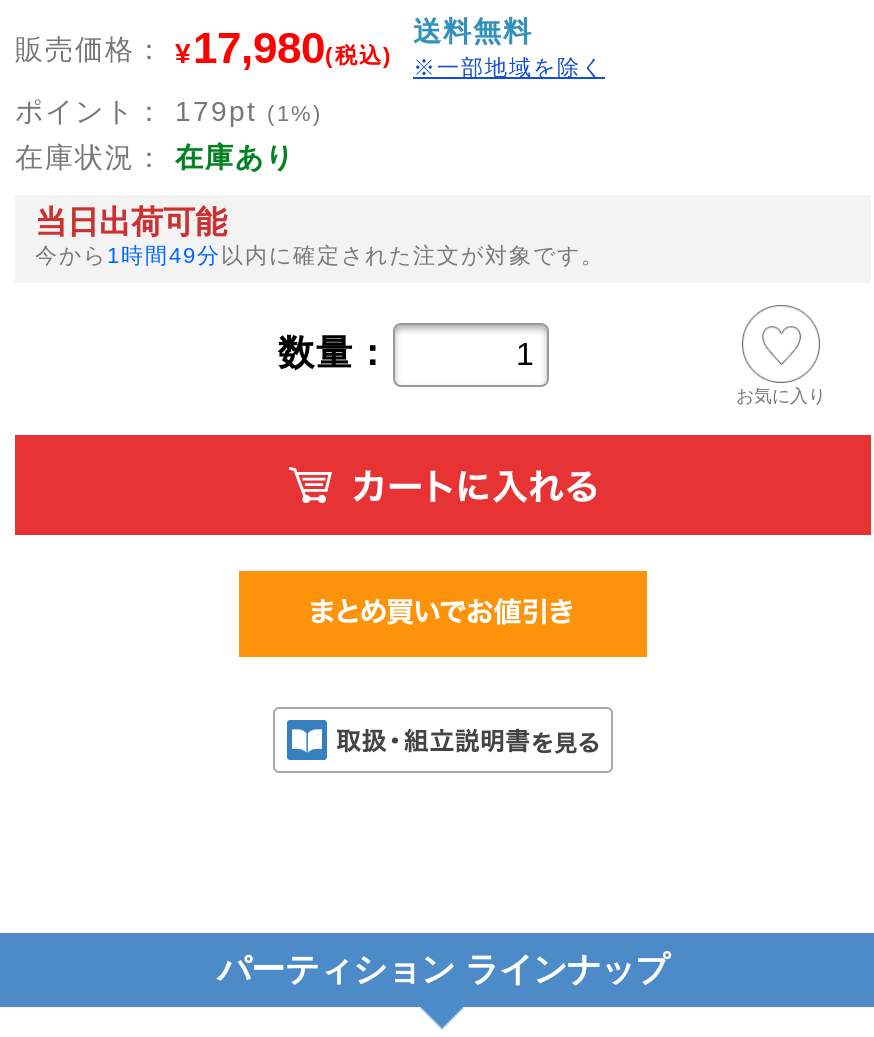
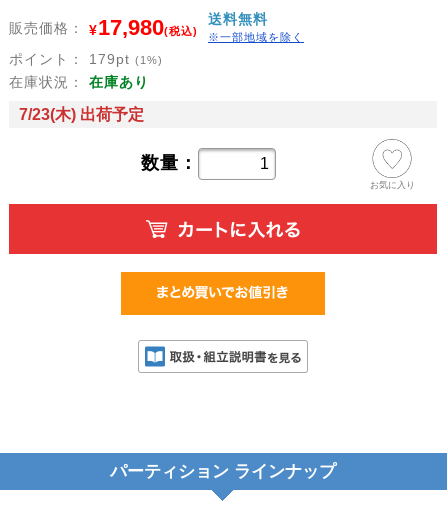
- 当日出荷可能
- 今から1時間49分以内に確定された注文が対象です。
+ 7/23(木) 出荷予定
